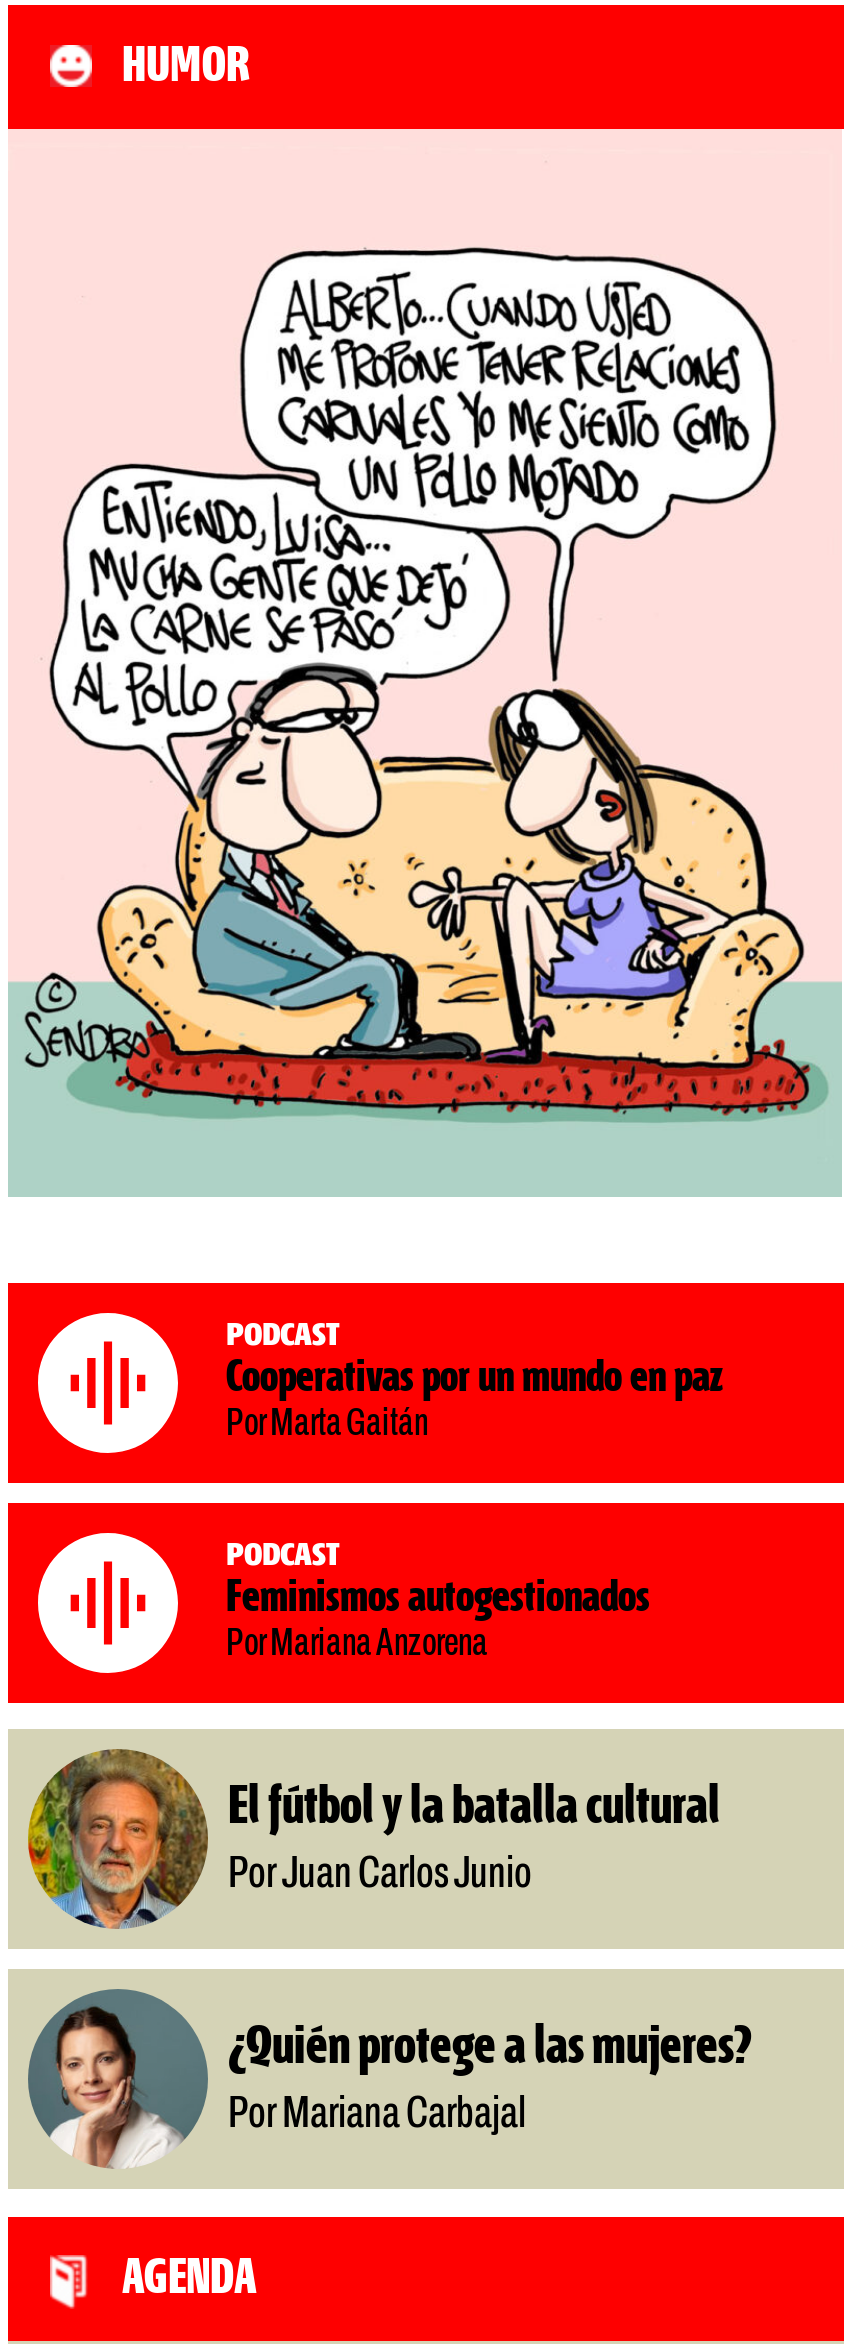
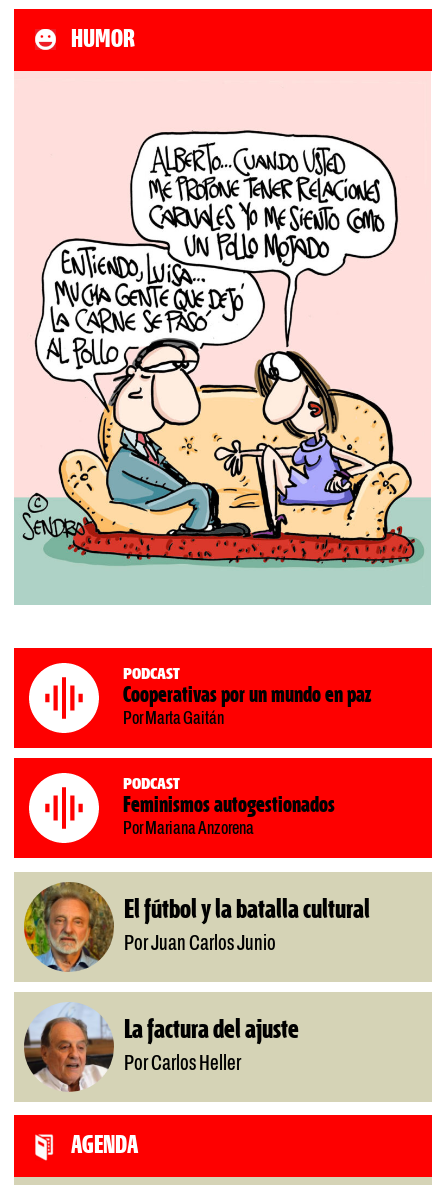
- [image]
- ¿Quién protege a las mujeres?
- Por Mariana Carbajal
+ [image]
+ La factura del ajuste
+ Por Carlos Heller
